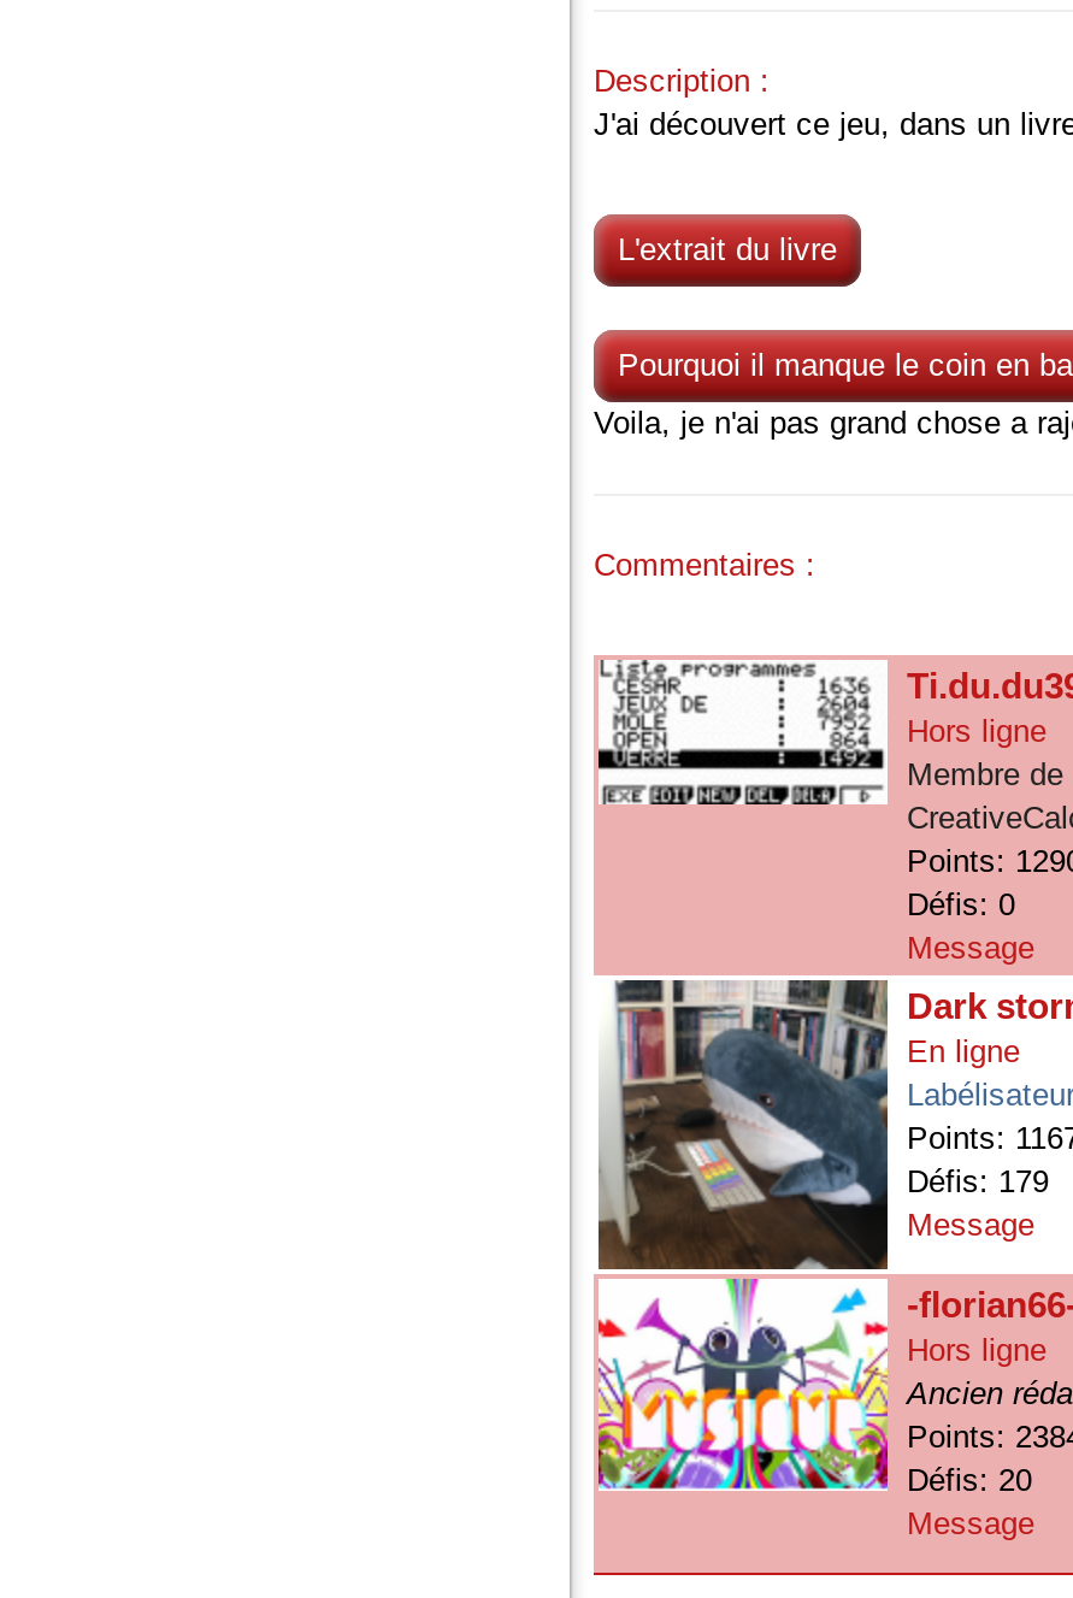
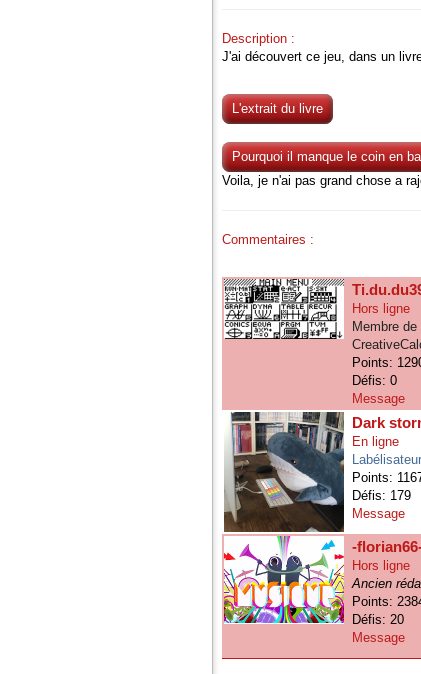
- [image]
+ [image]
